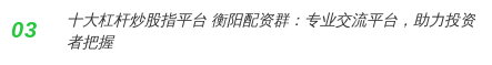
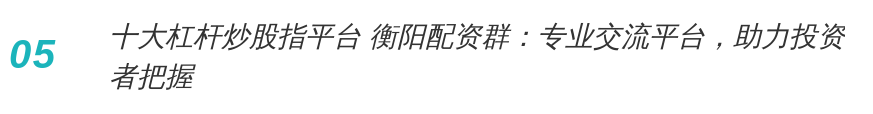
- 03
+ 05
